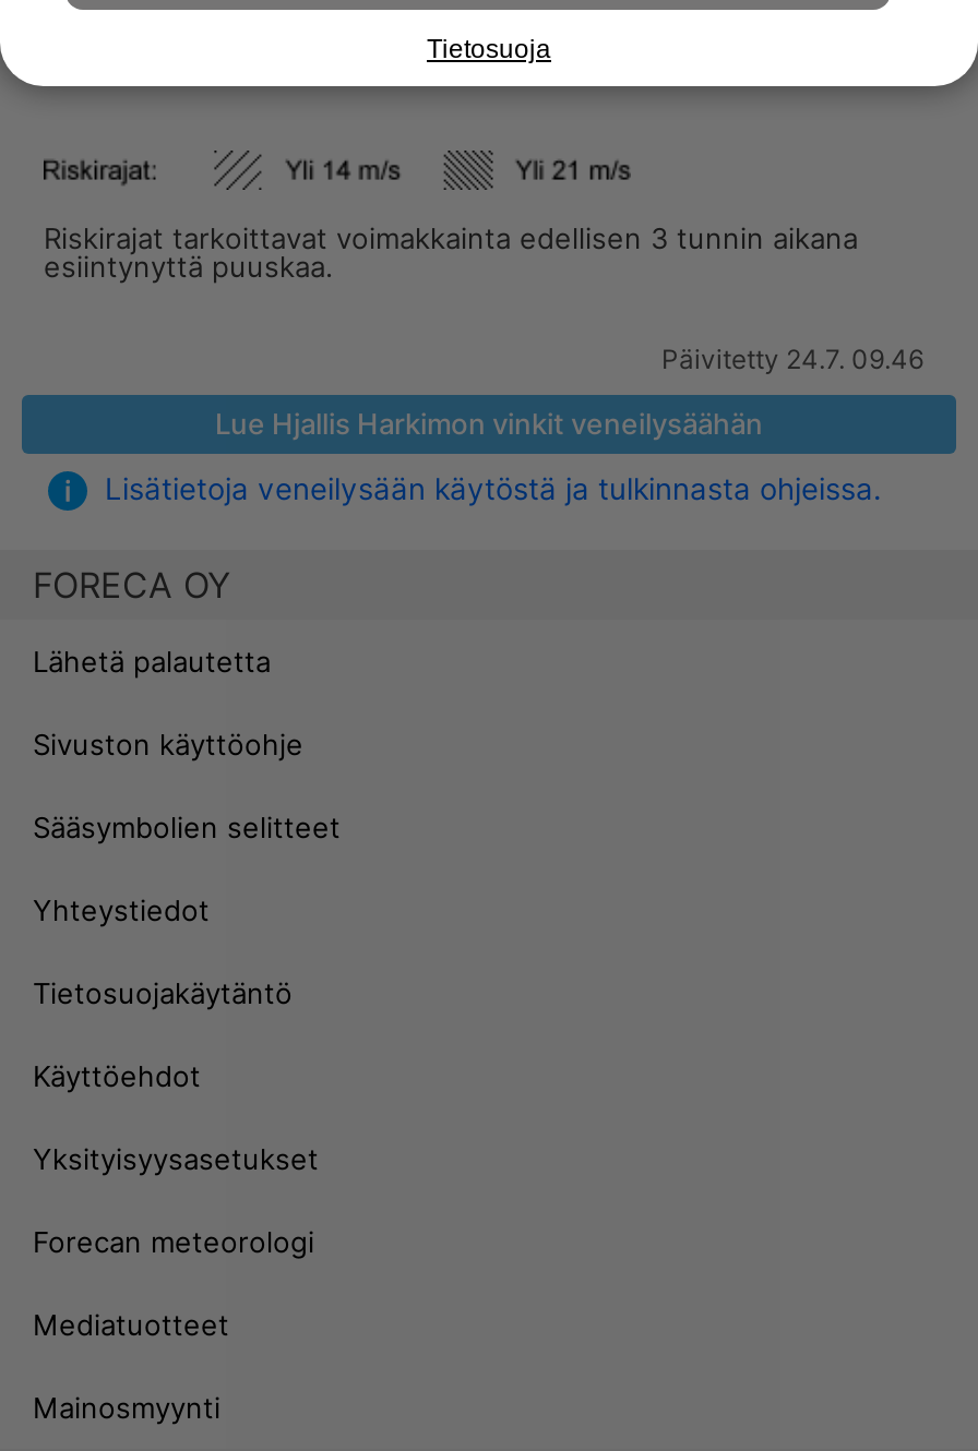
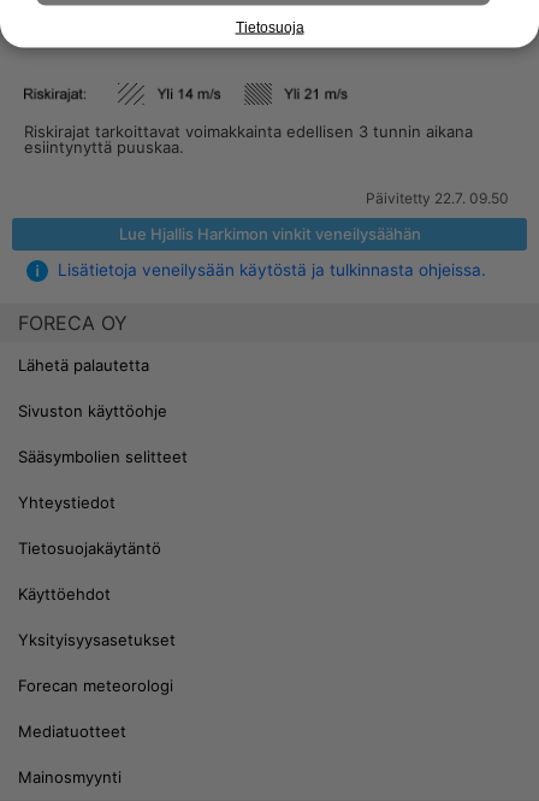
- Päivitetty 24.7. 09.46
+ Päivitetty 22.7. 09.50
